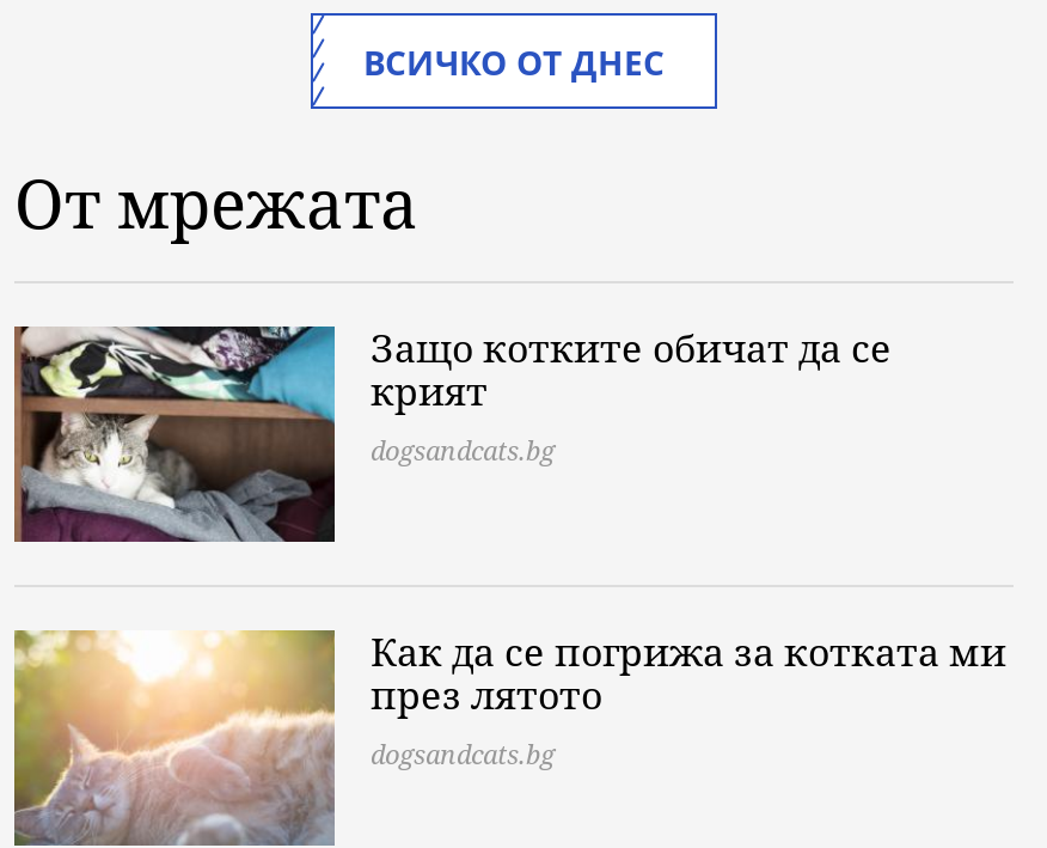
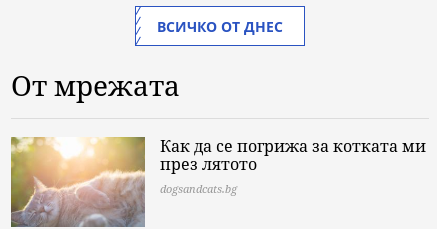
- [image]
- Защо котките обичат да се
- крият
- dogsandcats.bg
